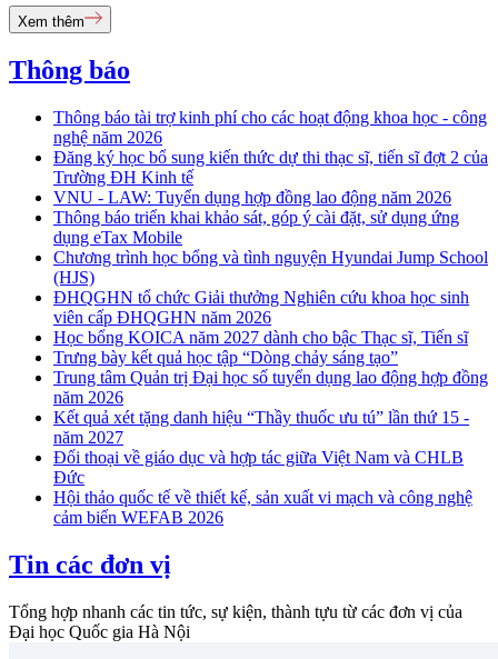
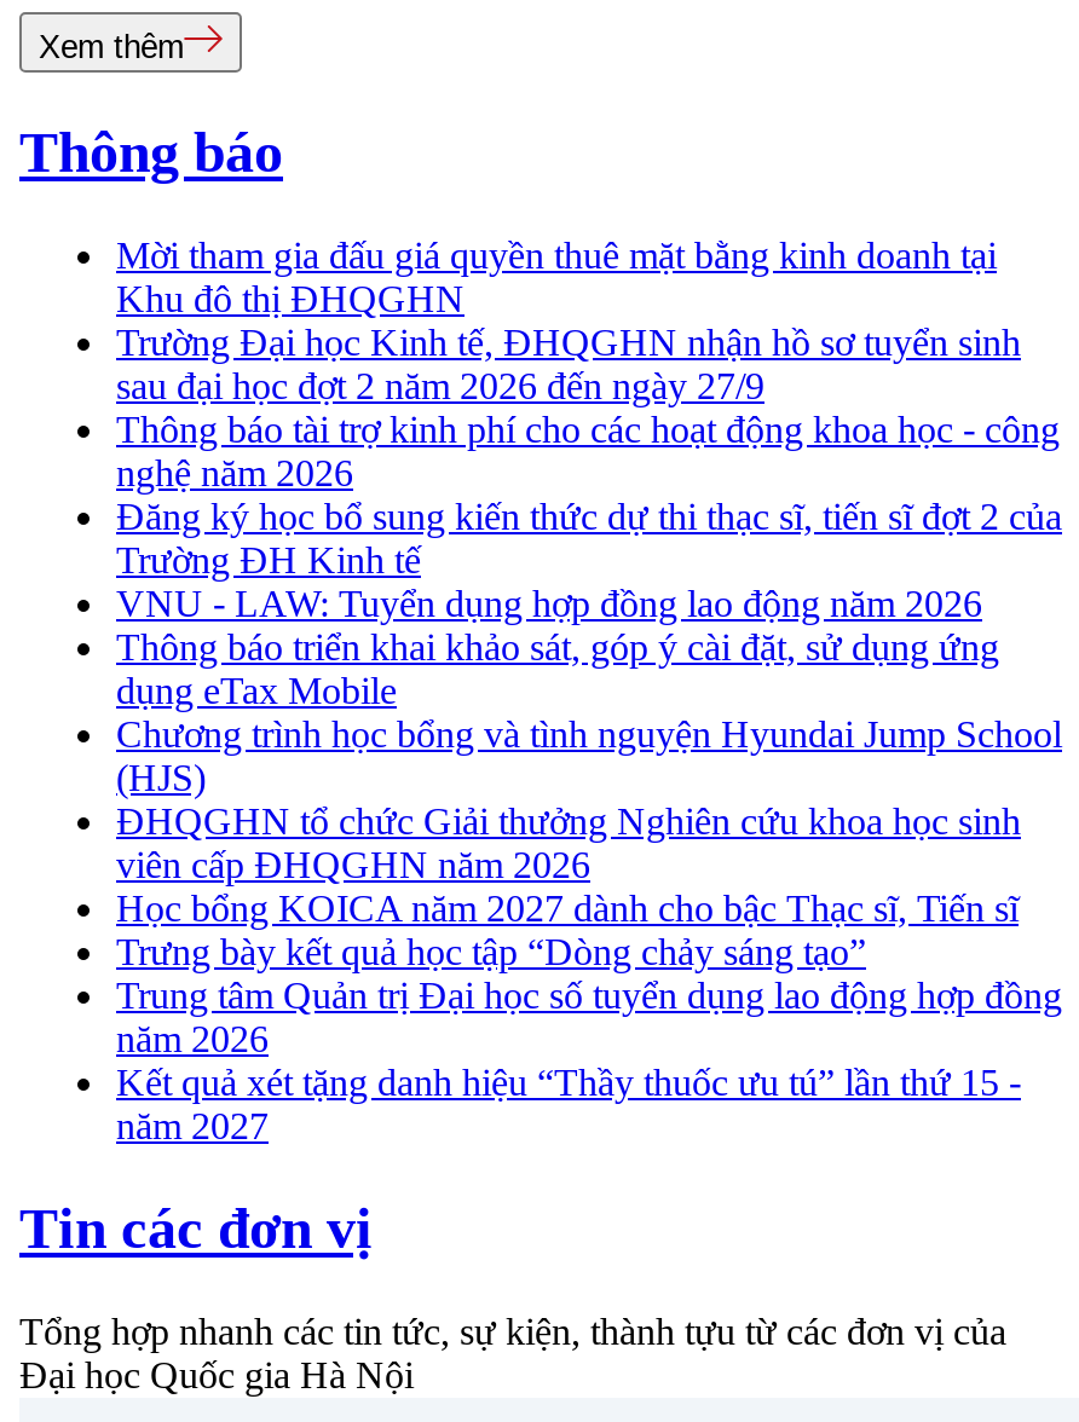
+ Mời tham gia đấu giá quyền thuê mặt bằng kinh doanh tại
+ Khu đô thị ĐHQGHN
+ Trường Đại học Kinh tế, ĐHQGHN nhận hồ sơ tuyển sinh
+ sau đại học đợt 2 năm 2026 đến ngày 27/9

moved down: Thông báo tài trợ kinh phí cho các hoạt động khoa học - công | nghệ năm 2026 | Đăng ký học bổ sung kiến thức dự thi thạc sĩ, tiến sĩ đợt 2 của | ... | Kết quả xét tặng danh hiệu “Thầy thuốc ưu tú” lần thứ 15 - | năm 2027

- Đối thoại về giáo dục và hợp tác giữa Việt Nam và CHLB
- Đức
- Hội thảo quốc tế về thiết kế, sản xuất vi mạch và công nghệ
- cảm biến WEFAB 2026
